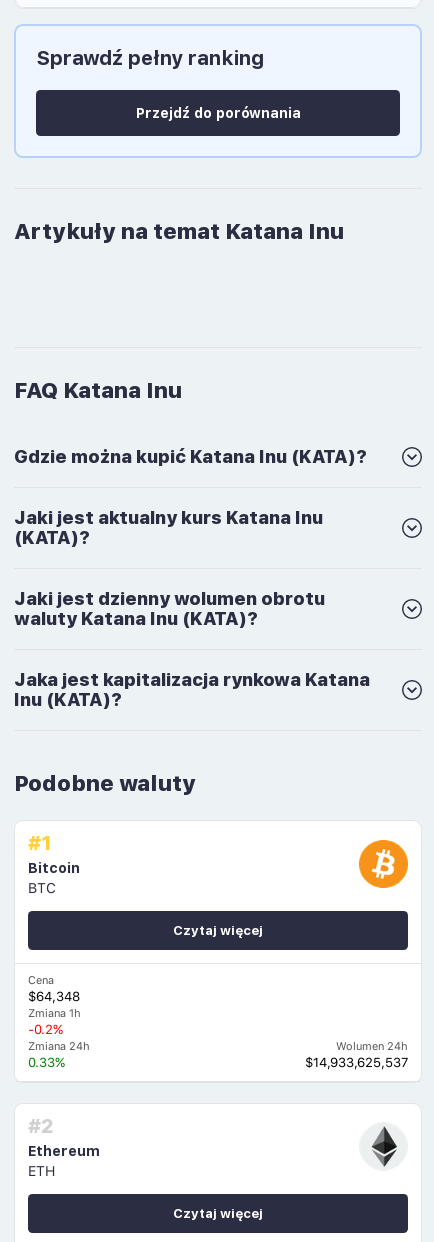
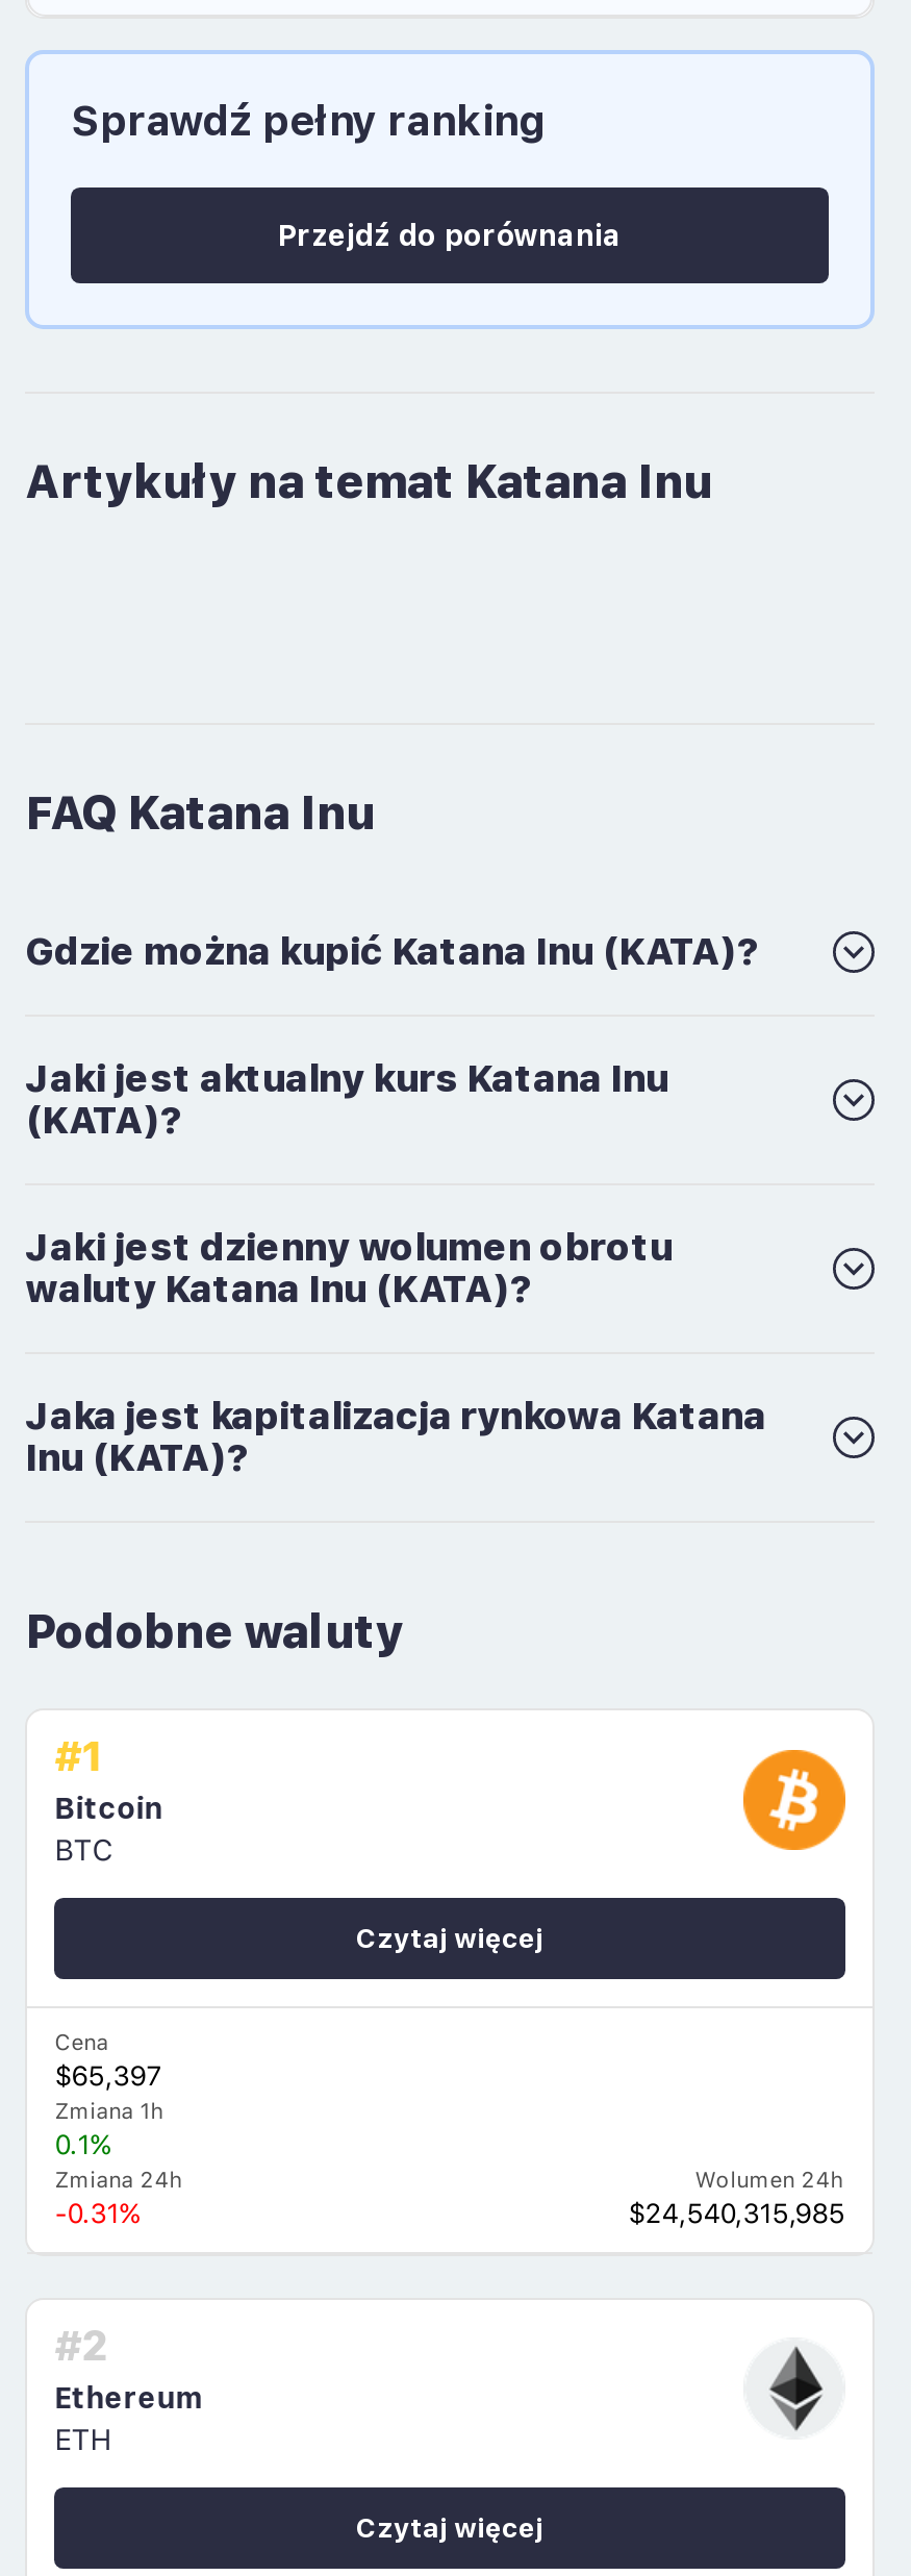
- $64,348
+ $65,397

- -0.2%
+ 0.1%

- 0.33%
+ -0.31%

- $14,933,625,537
+ $24,540,315,985
